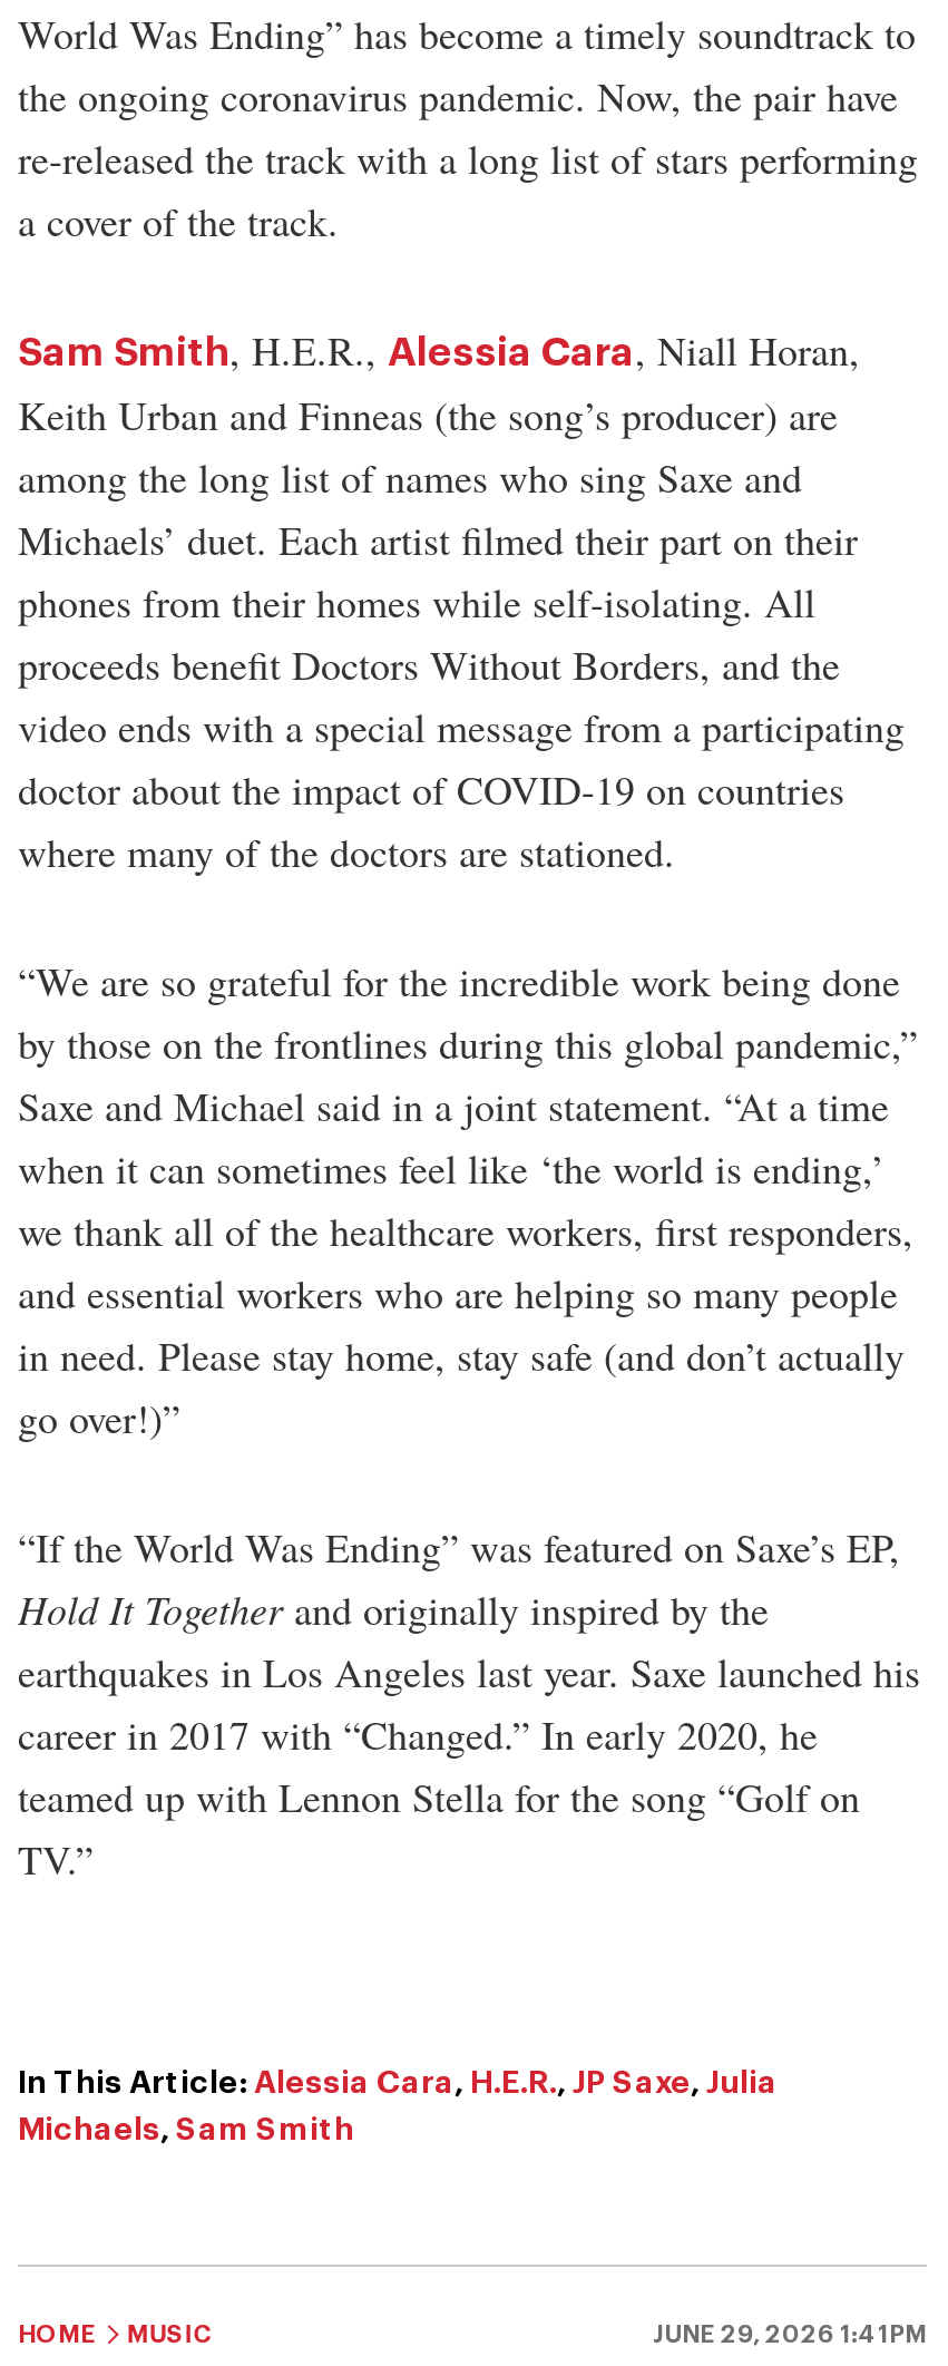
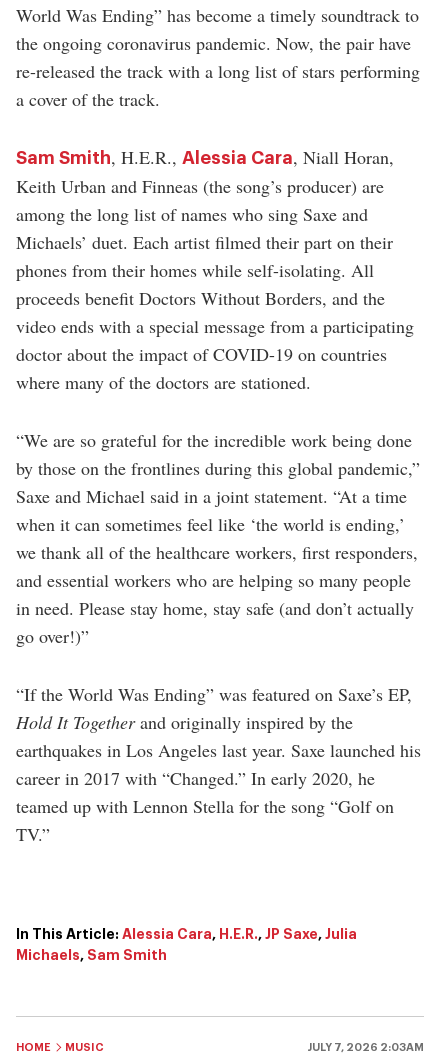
- JUNE 29, 2026 1:41PM
+ JULY 7, 2026 2:03AM
